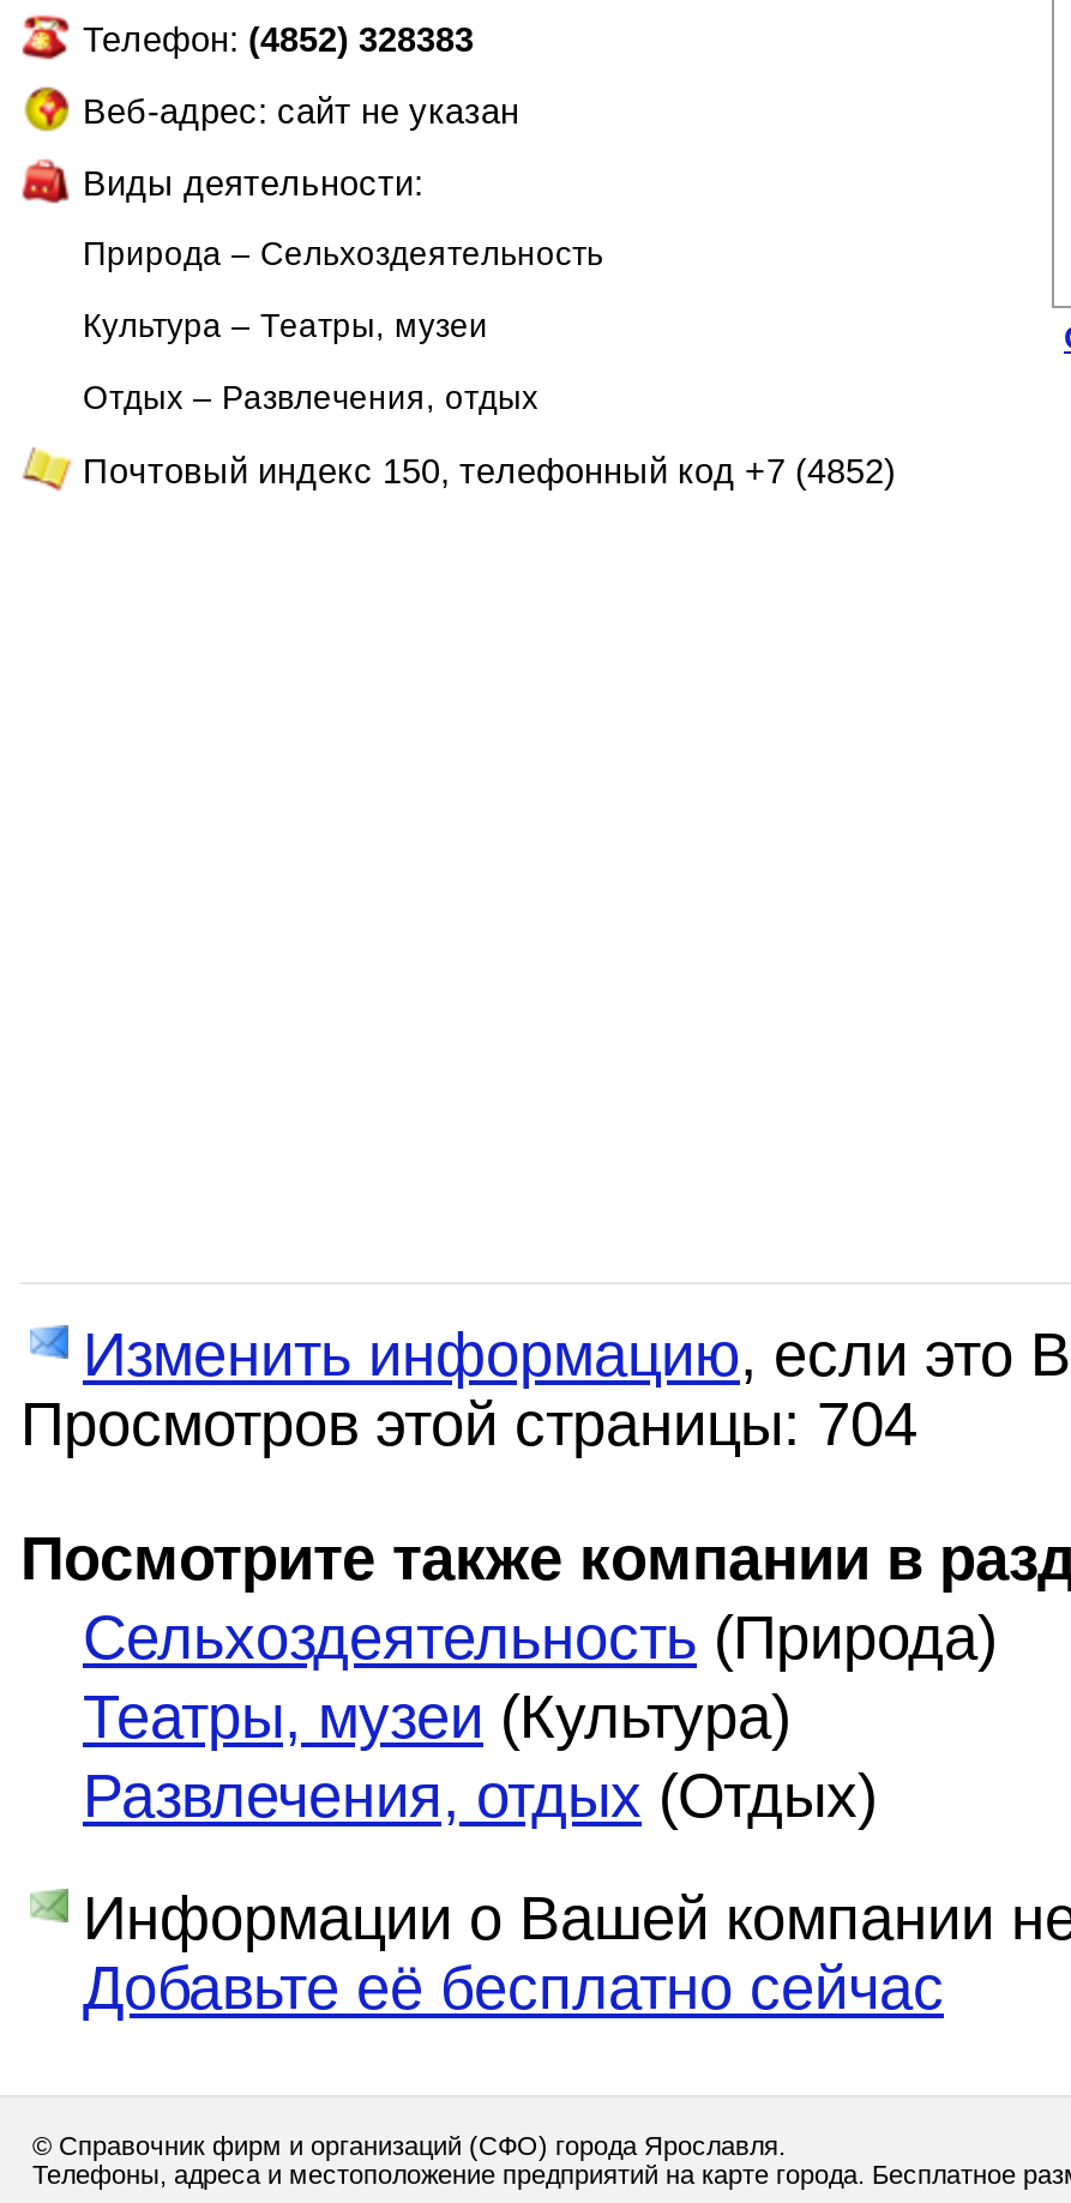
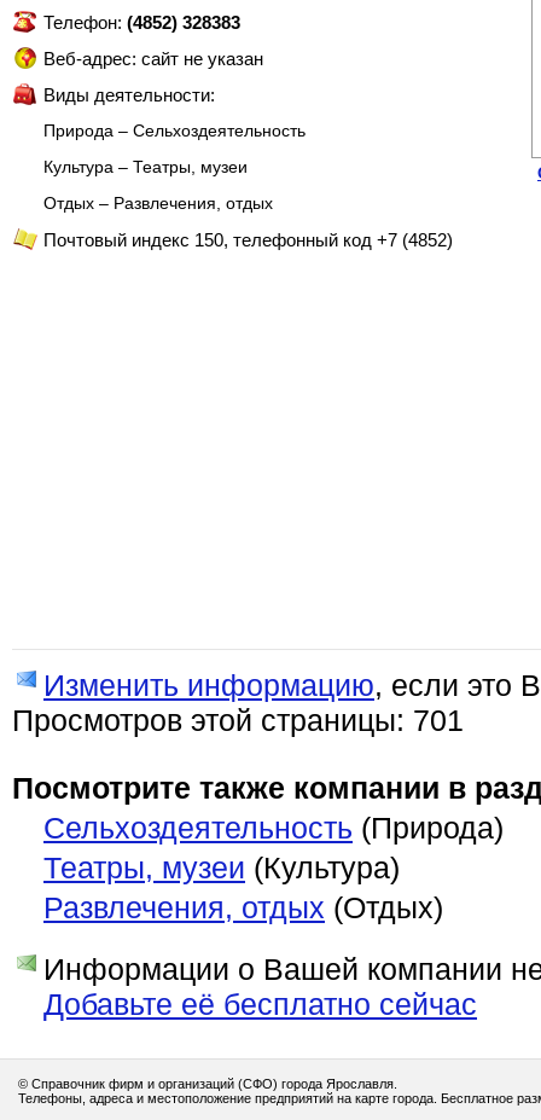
- Просмотров этой страницы: 704
+ Просмотров этой страницы: 701
